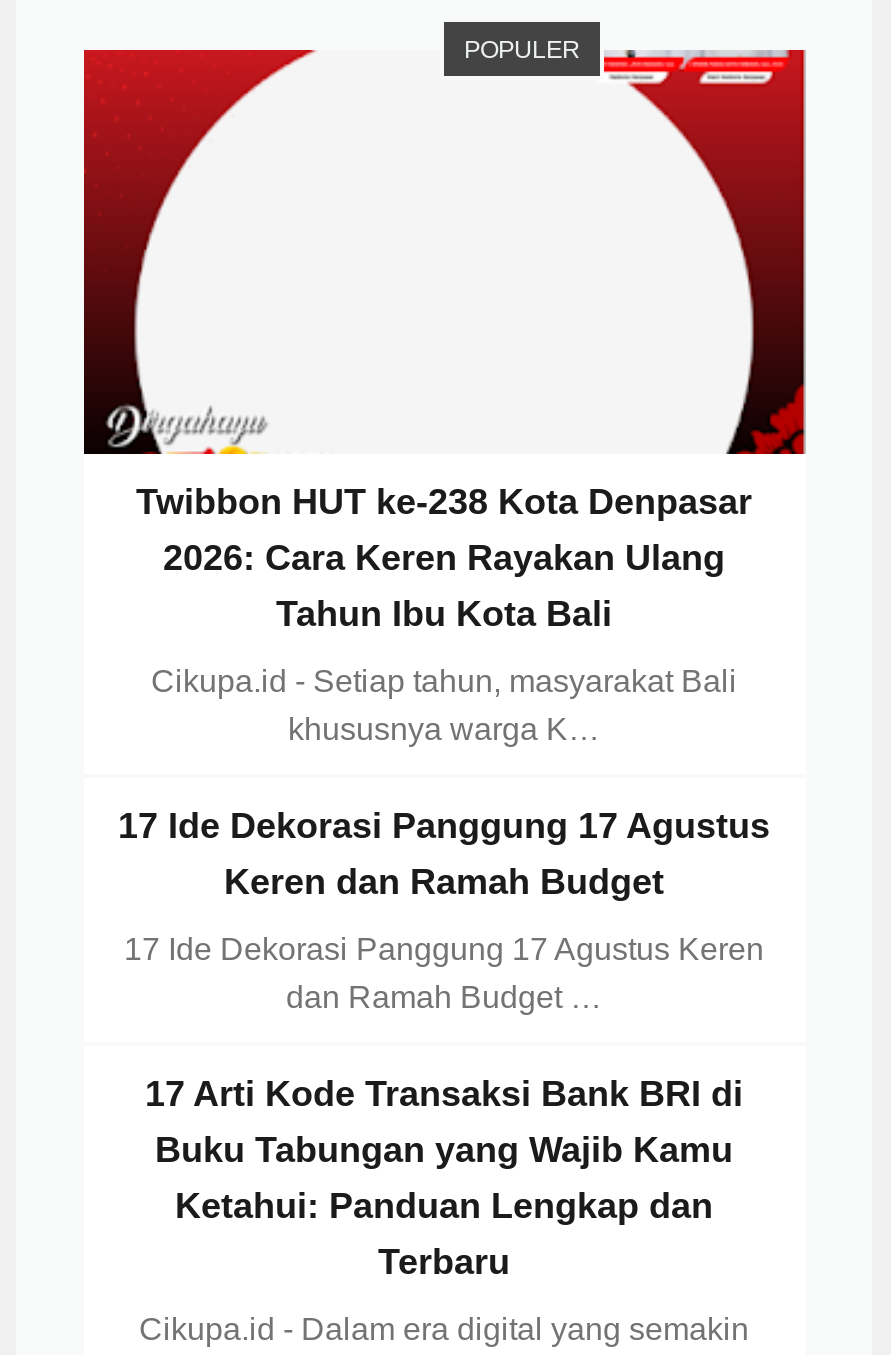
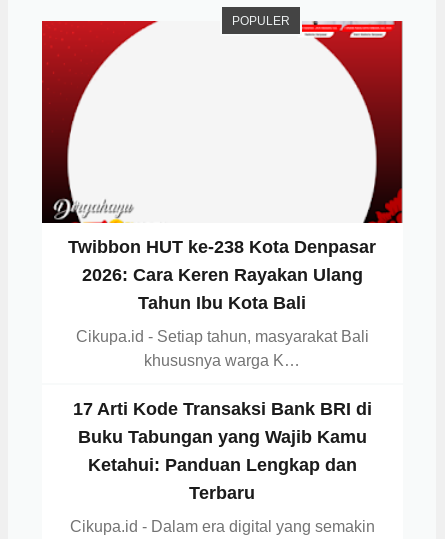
- 17 Ide Dekorasi Panggung 17 Agustus
- Keren dan Ramah Budget
- 17 Ide Dekorasi Panggung 17 Agustus Keren
- dan Ramah Budget …
